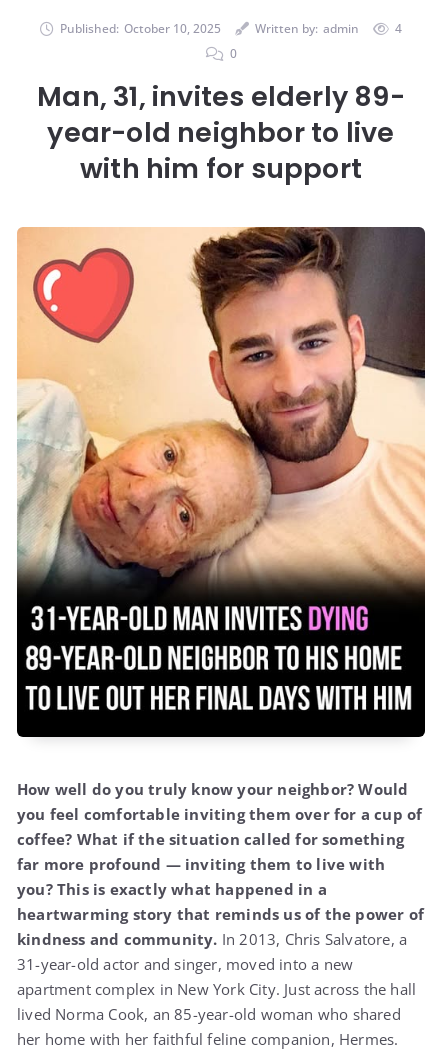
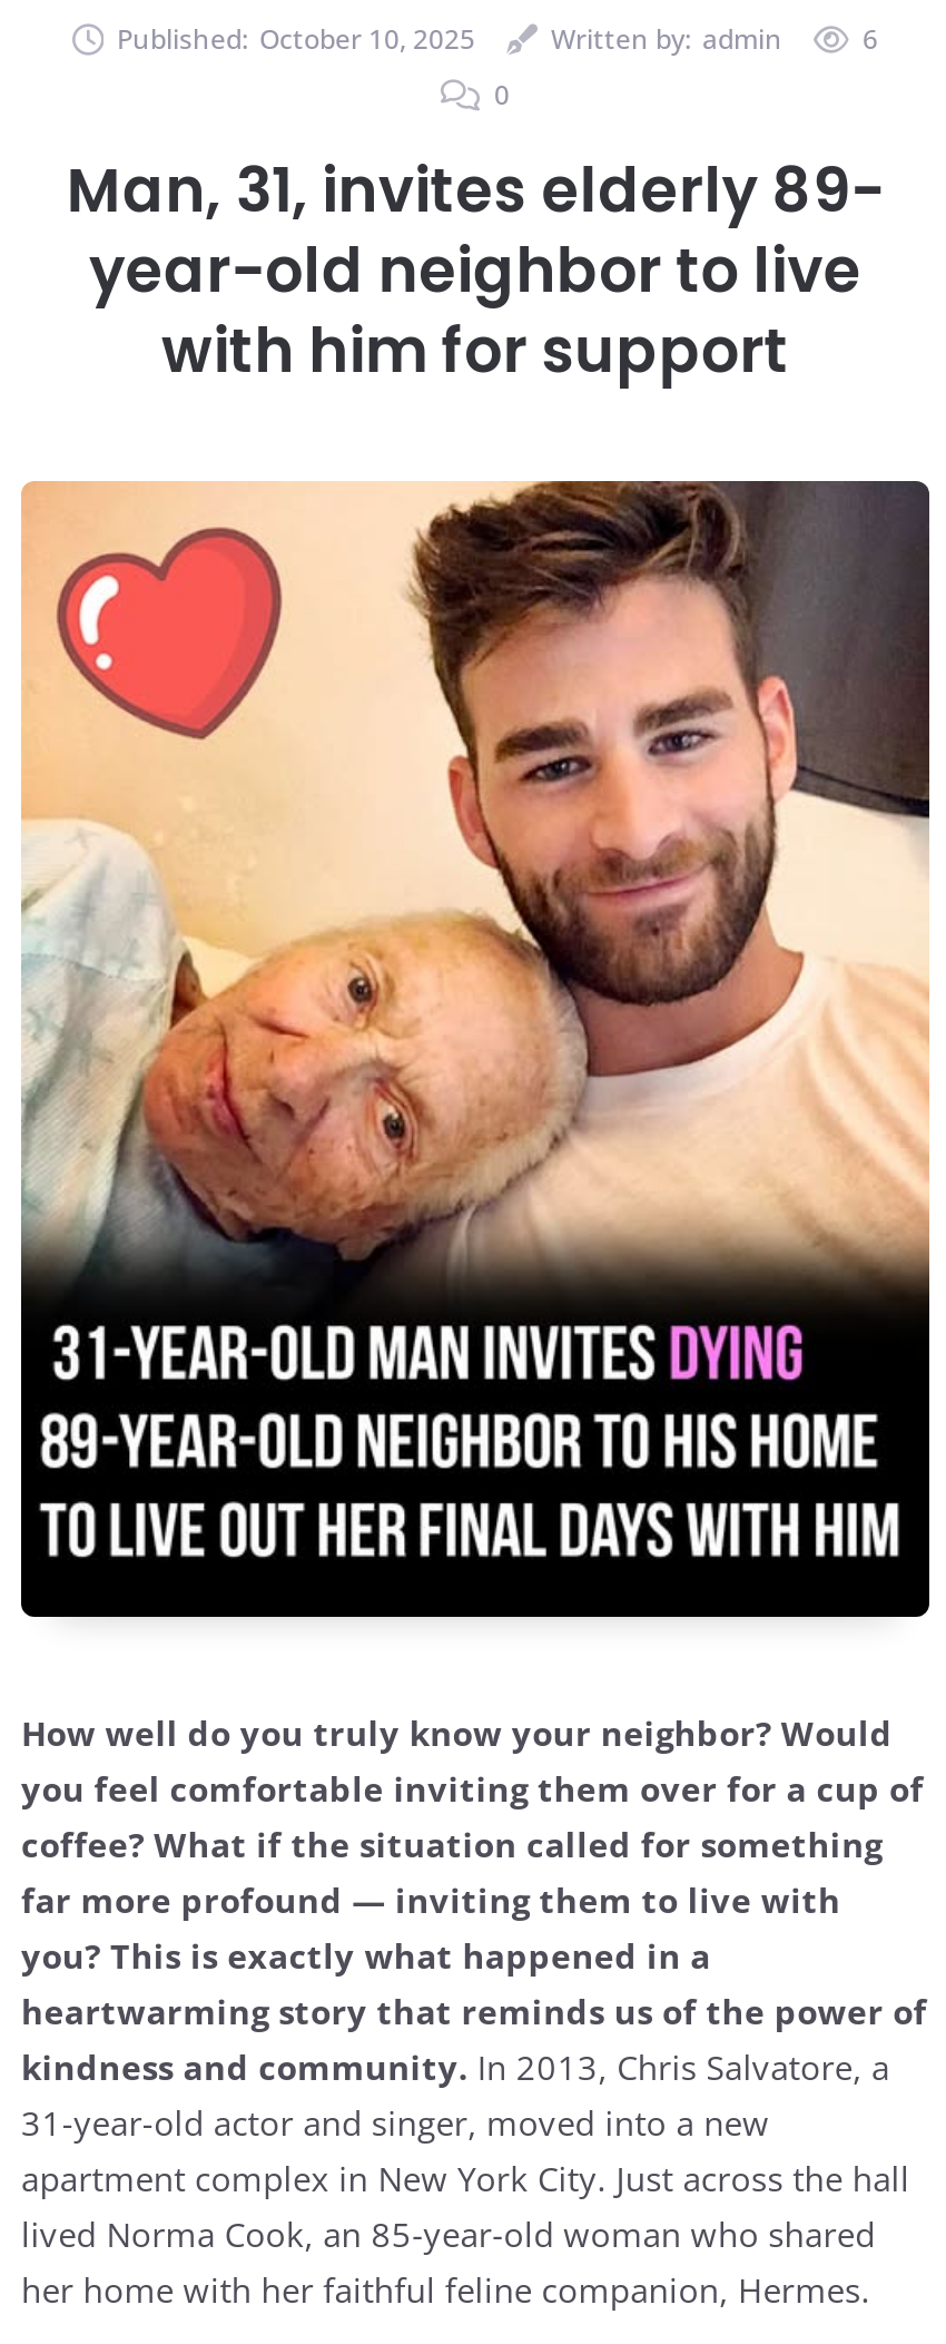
- 4
+ 6
